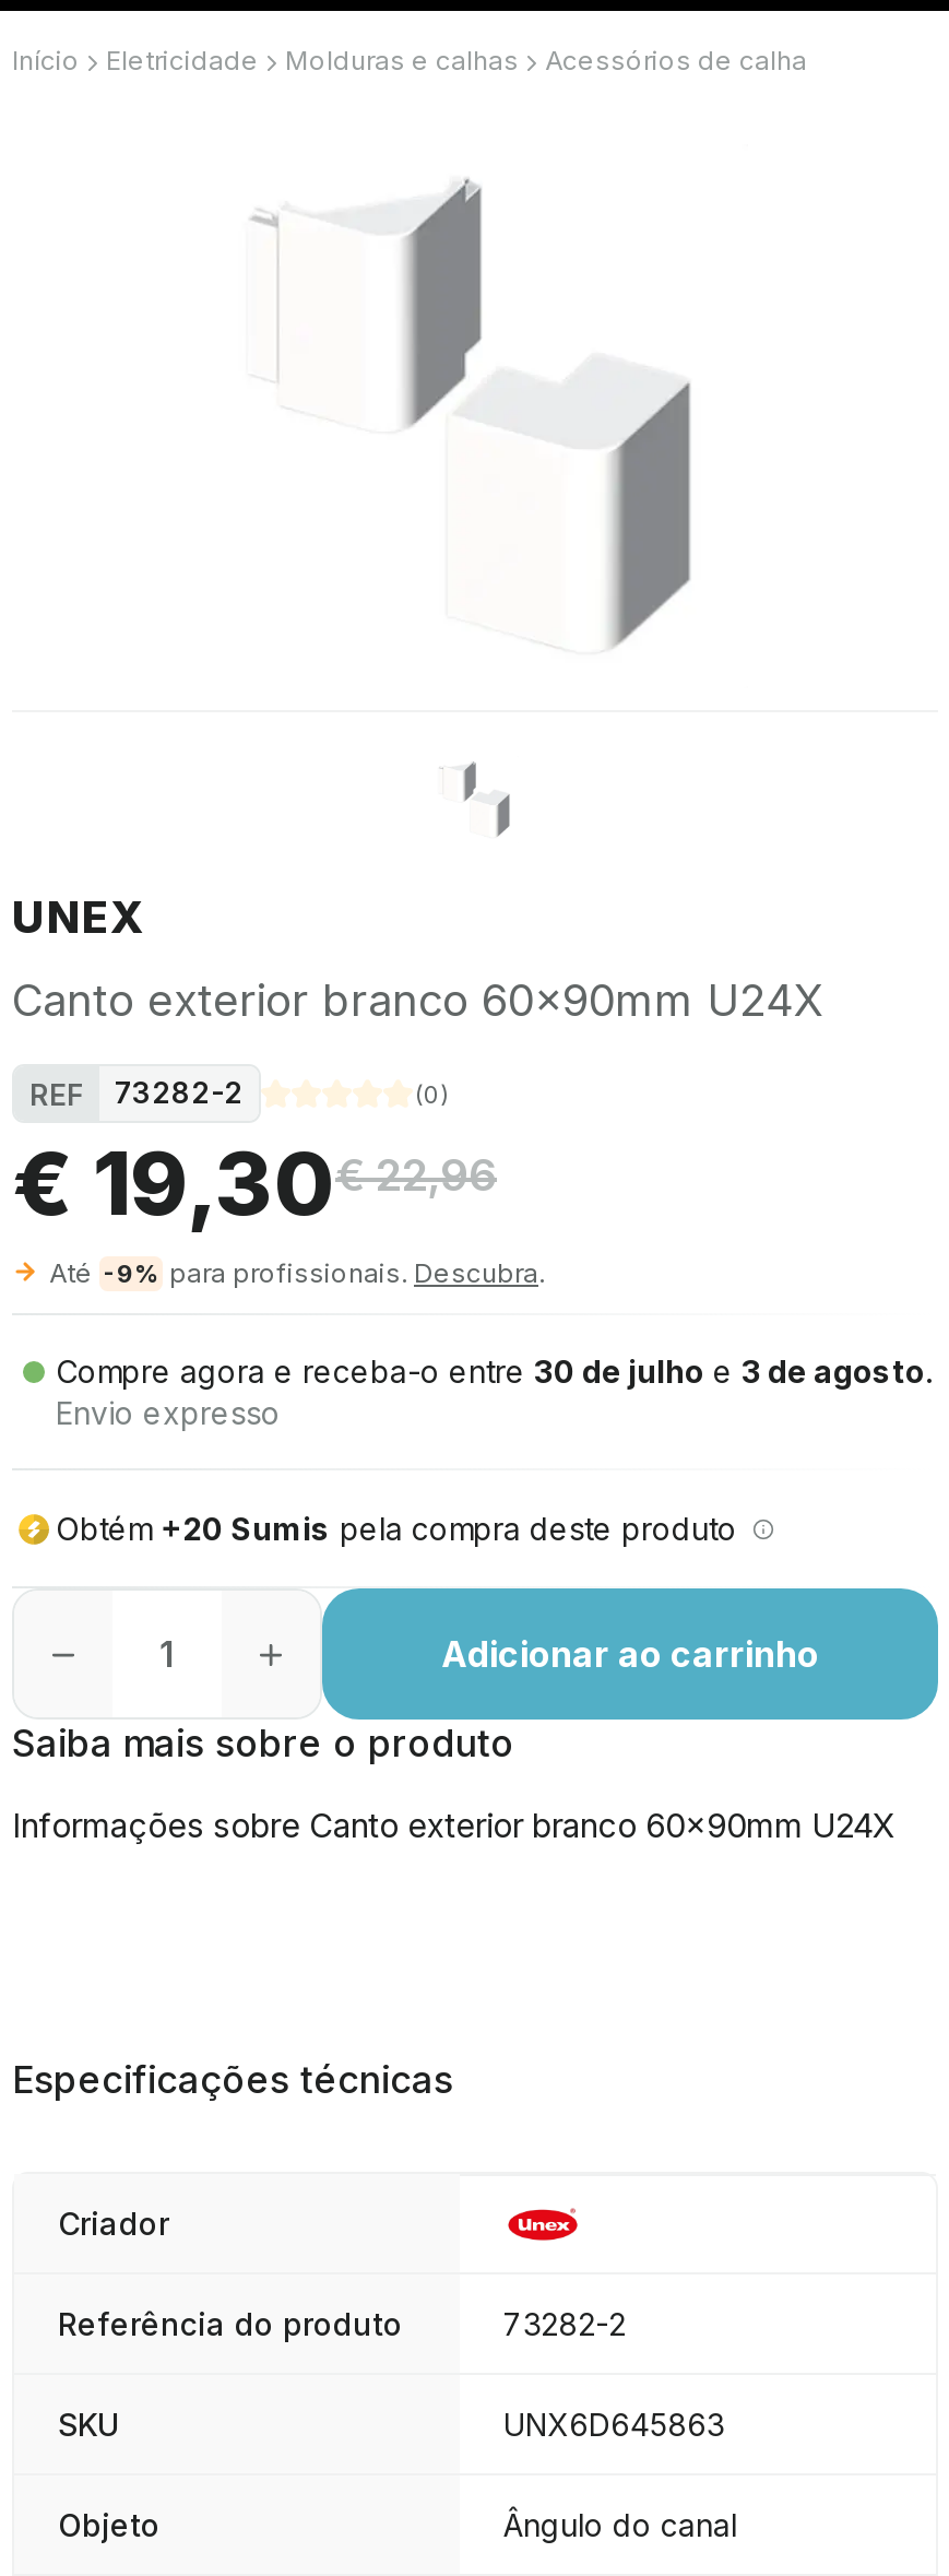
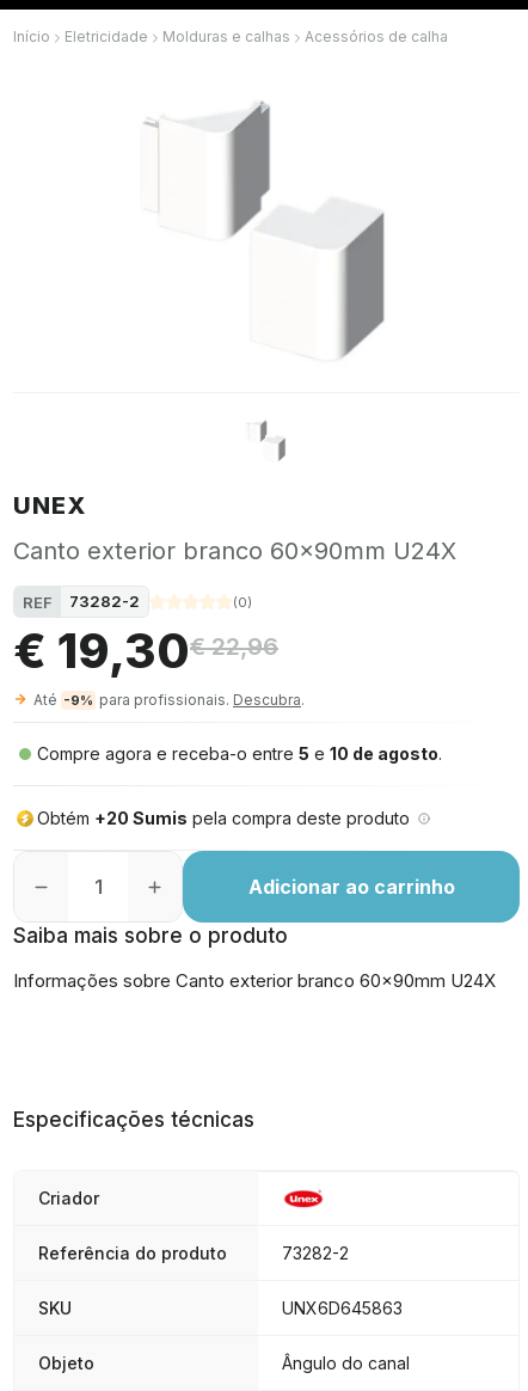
- Compre agora e receba-o entre 30 de julho e 3 de agosto.
- Envio expresso
+ Compre agora e receba-o entre 5 e 10 de agosto.
